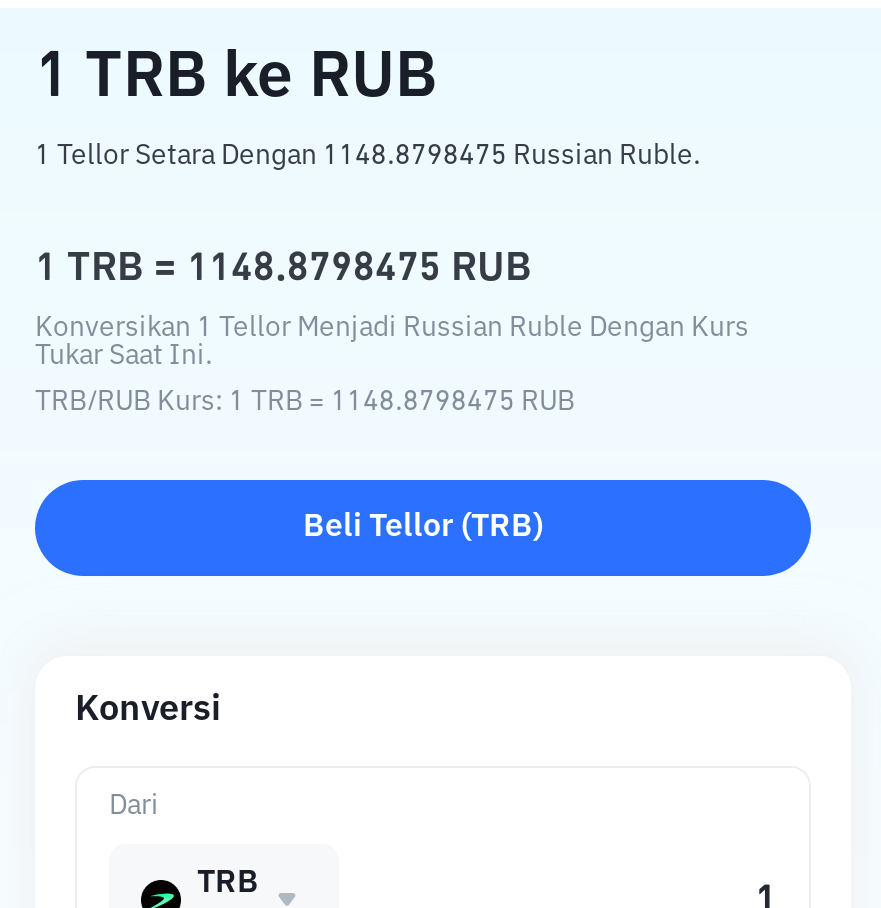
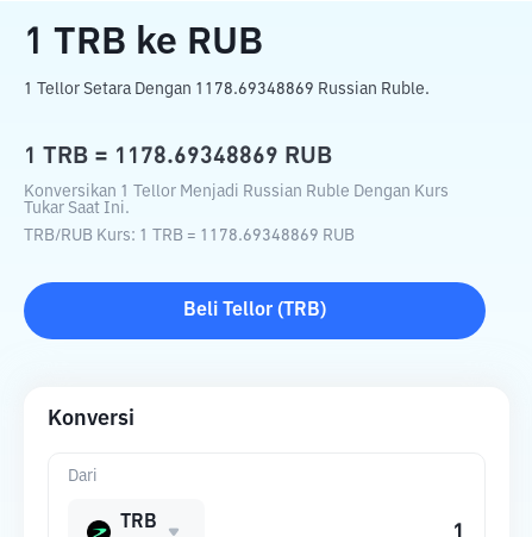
- 1 Tellor Setara Dengan 1148.8798475 Russian Ruble.
+ 1 Tellor Setara Dengan 1178.69348869 Russian Ruble.

- 1 TRB = 1148.8798475 RUB
+ 1 TRB = 1178.69348869 RUB

- TRB/RUB Kurs: 1 TRB = 1148.8798475 RUB
+ TRB/RUB Kurs: 1 TRB = 1178.69348869 RUB
